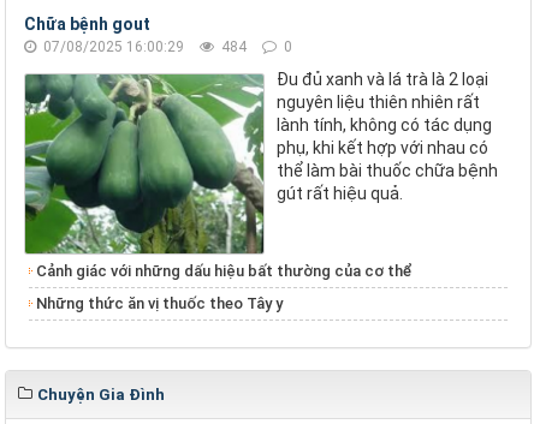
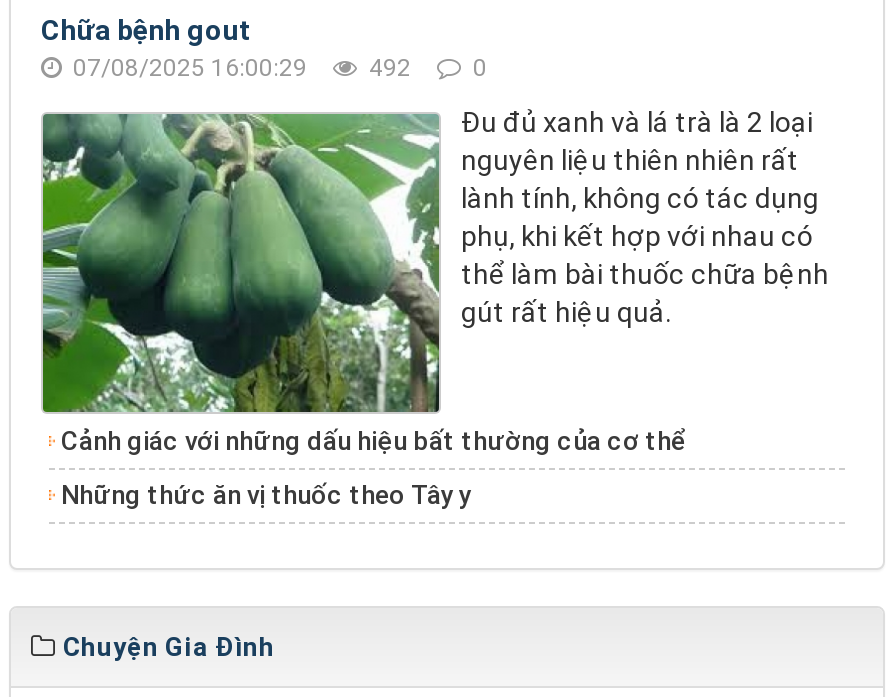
- 07/08/2025 16:00:29 484 0
+ 07/08/2025 16:00:29 492 0
